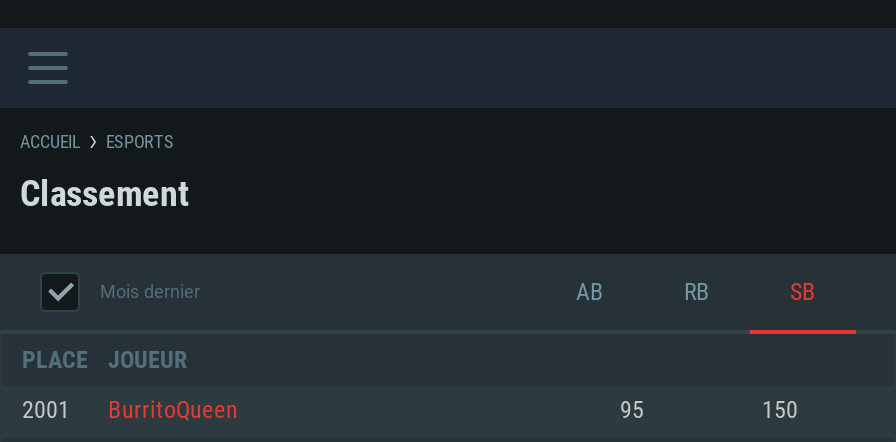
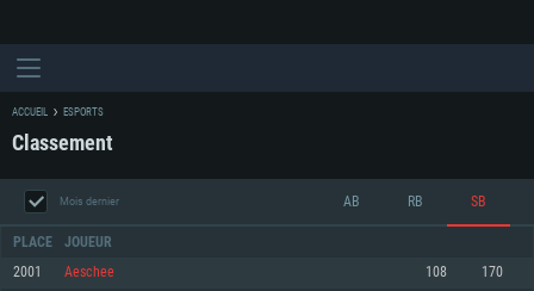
- BurritoQueen
- 95
- 150
+ Aeschee
+ 108
+ 170
